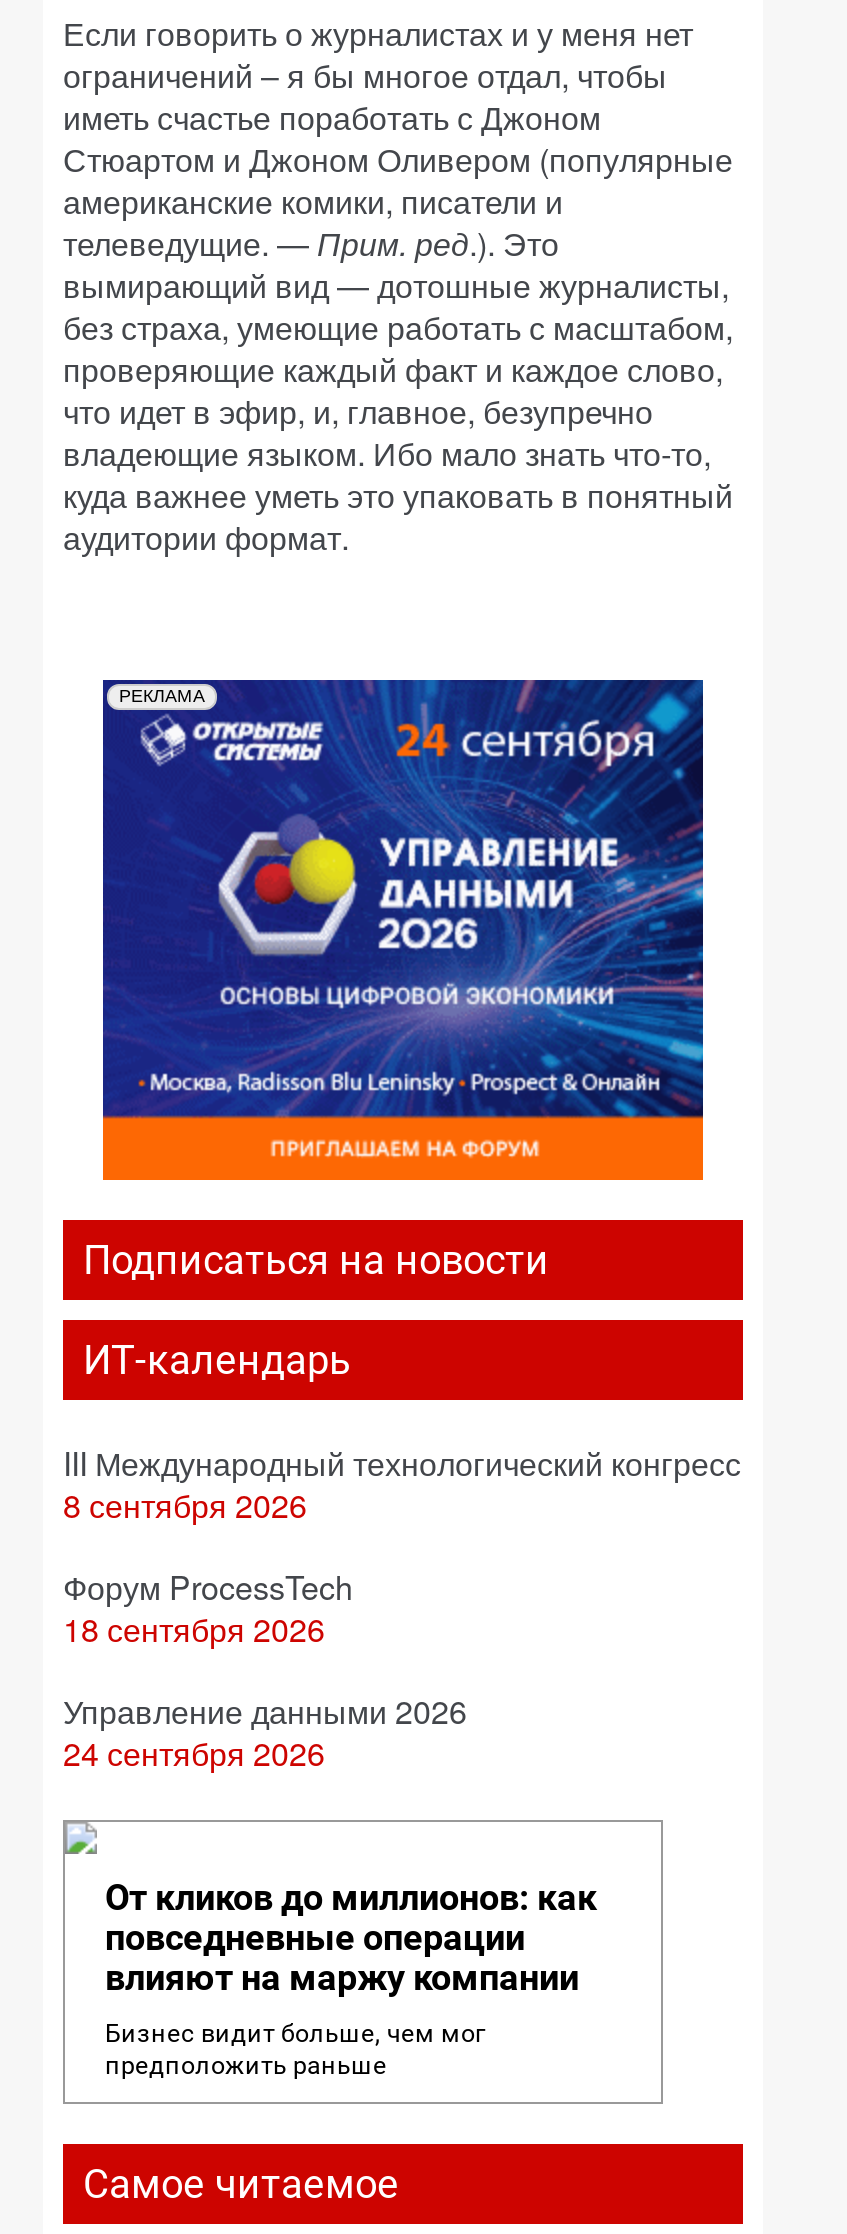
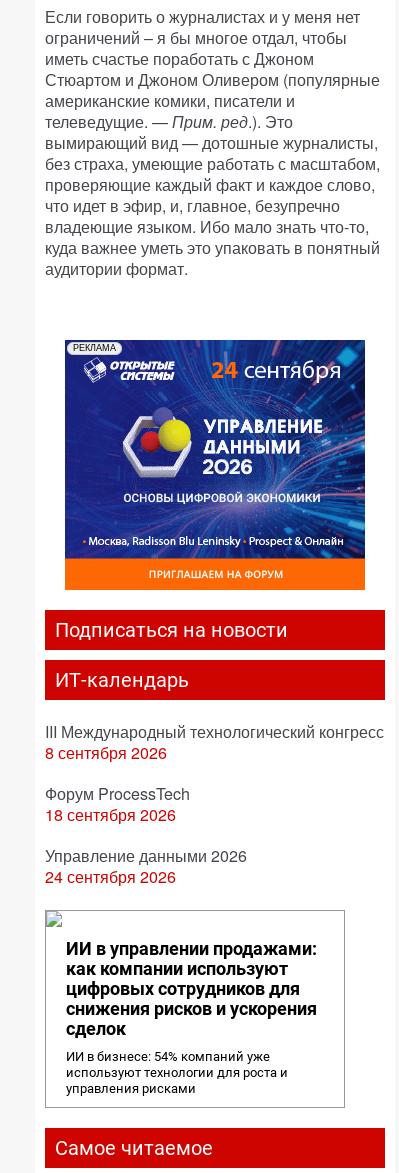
- От кликов до миллионов: как
- повседневные операции
- влияют на маржу компании
+ ИИ в управлении продажами:
+ как компании используют
+ цифровых сотрудников для
+ снижения рисков и ускорения
+ сделок

- Бизнес видит больше, чем мог
- предположить раньше
+ ИИ в бизнесе: 54% компаний уже
+ используют технологии для роста и
+ управления рисками
